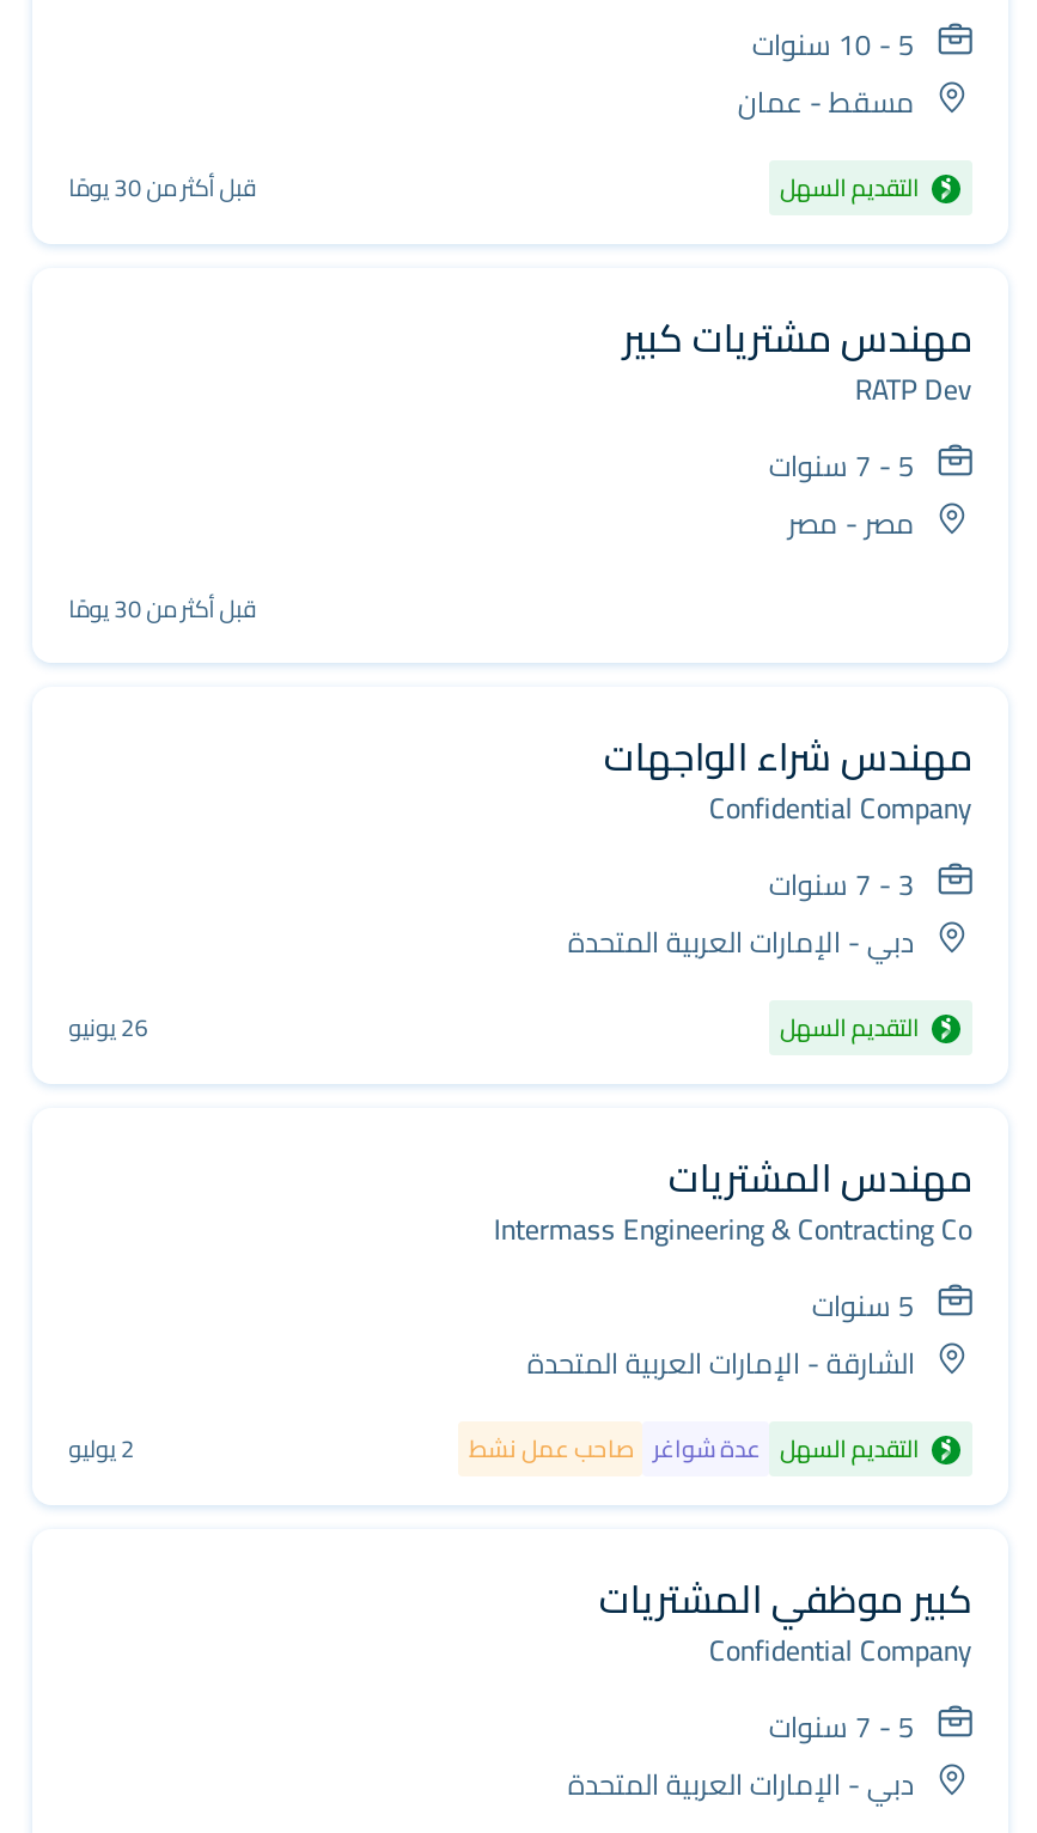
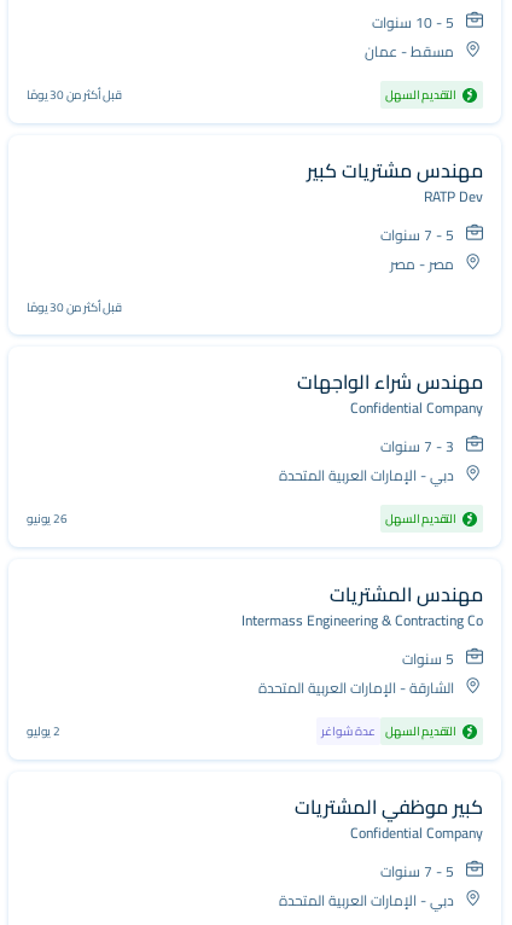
- التقديم السهل عدة شواغر صاحب عمل نشط
+ التقديم السهل عدة شواغر
